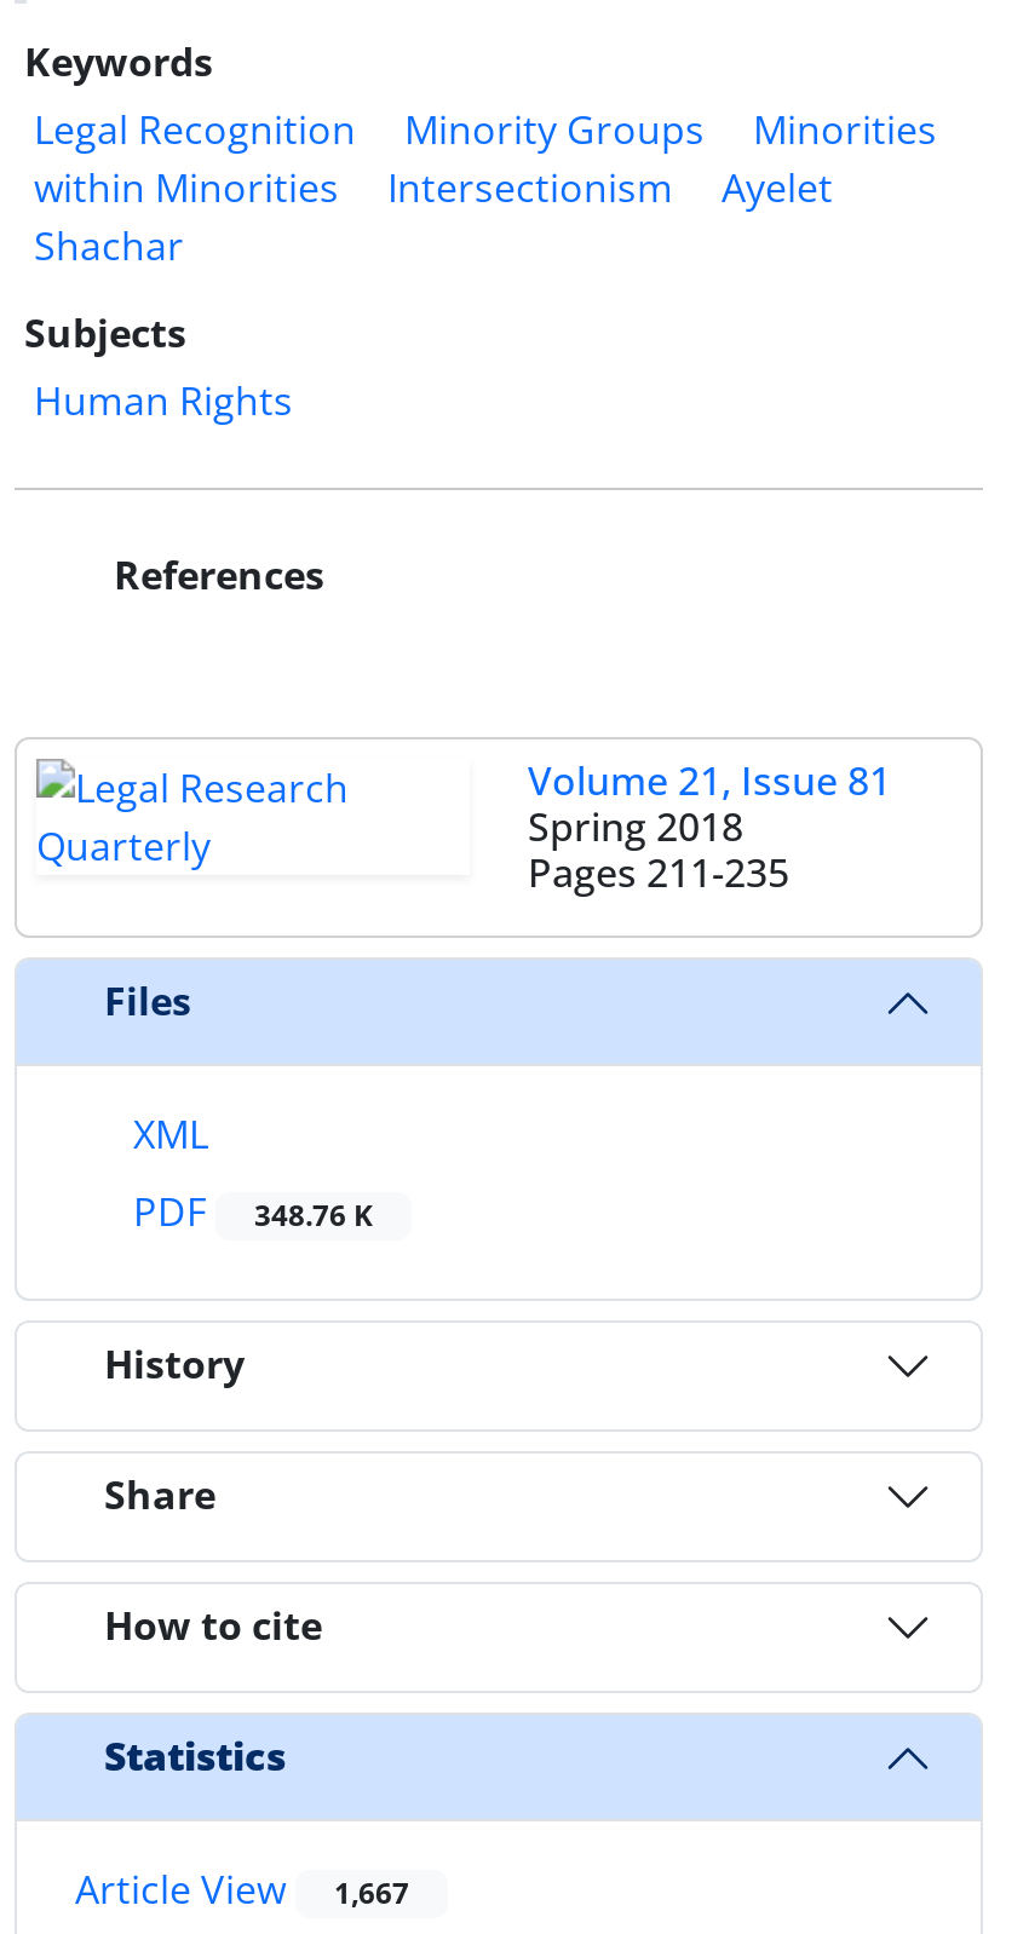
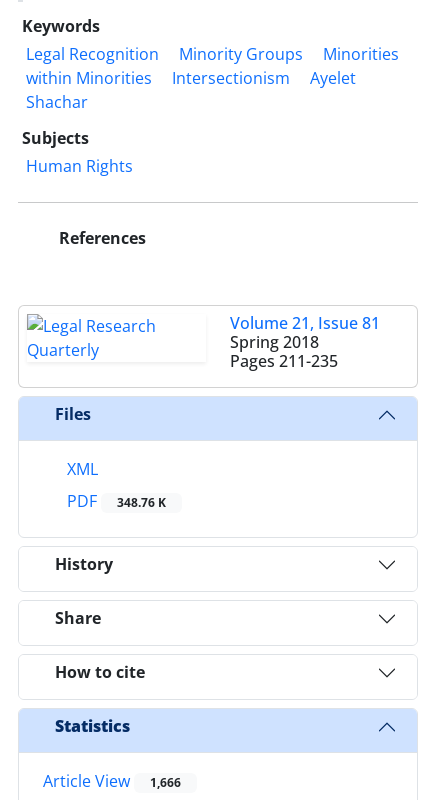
- Article View 1,667
+ Article View 1,666
